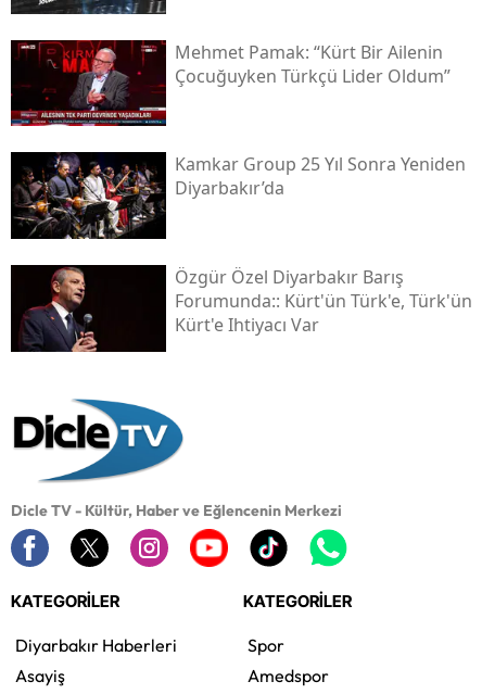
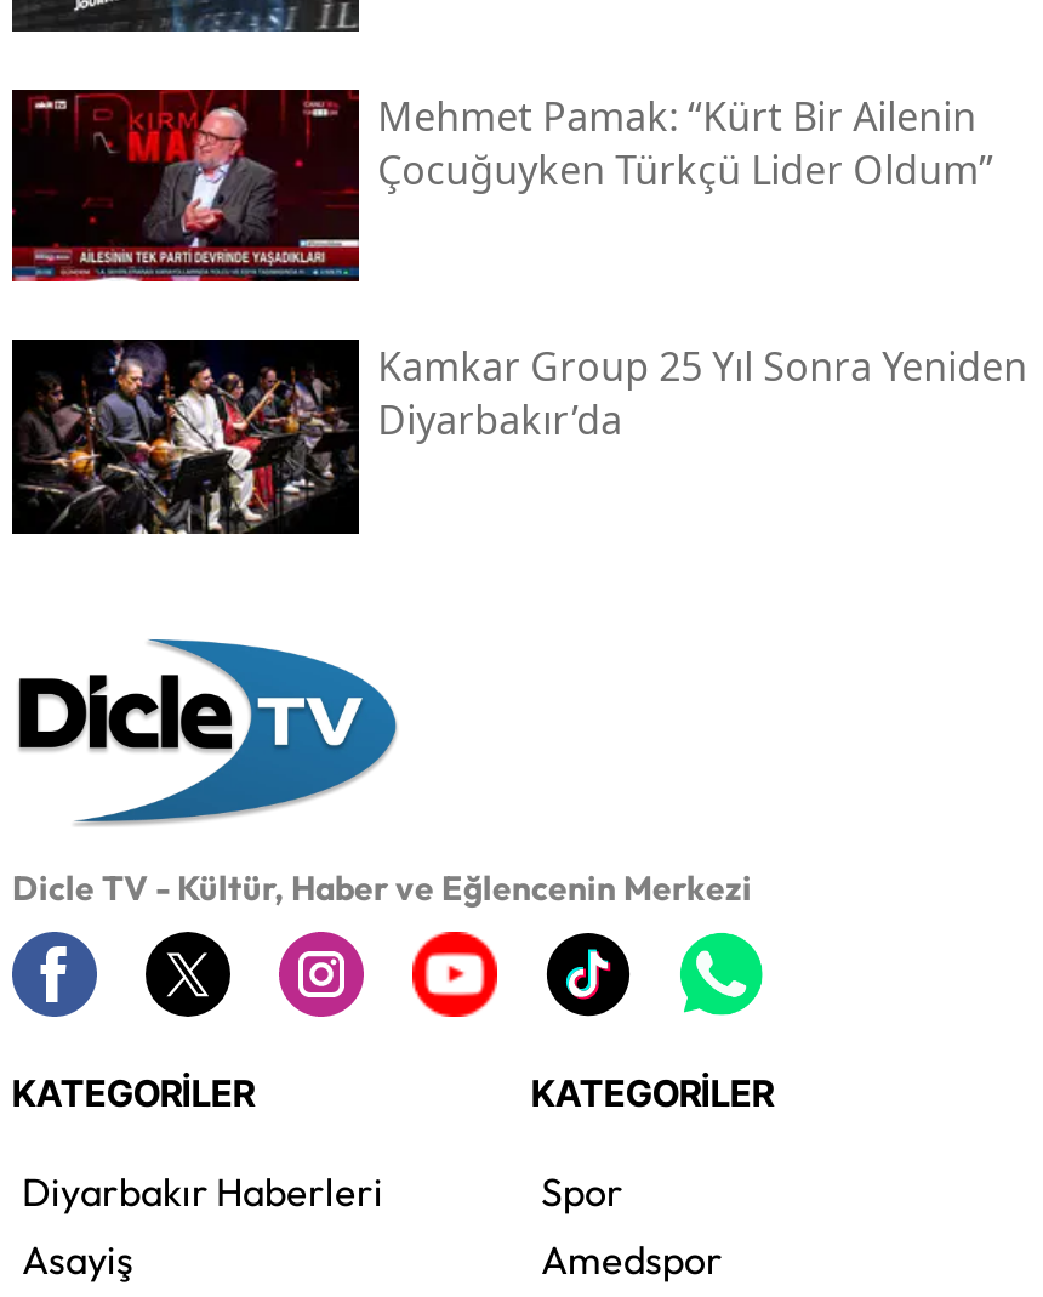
- [image]
- Özgür Özel Diyarbakır Barış
- Forumunda:: Kürt'ün Türk'e, Türk'ün
- Kürt'e Ihtiyacı Var
